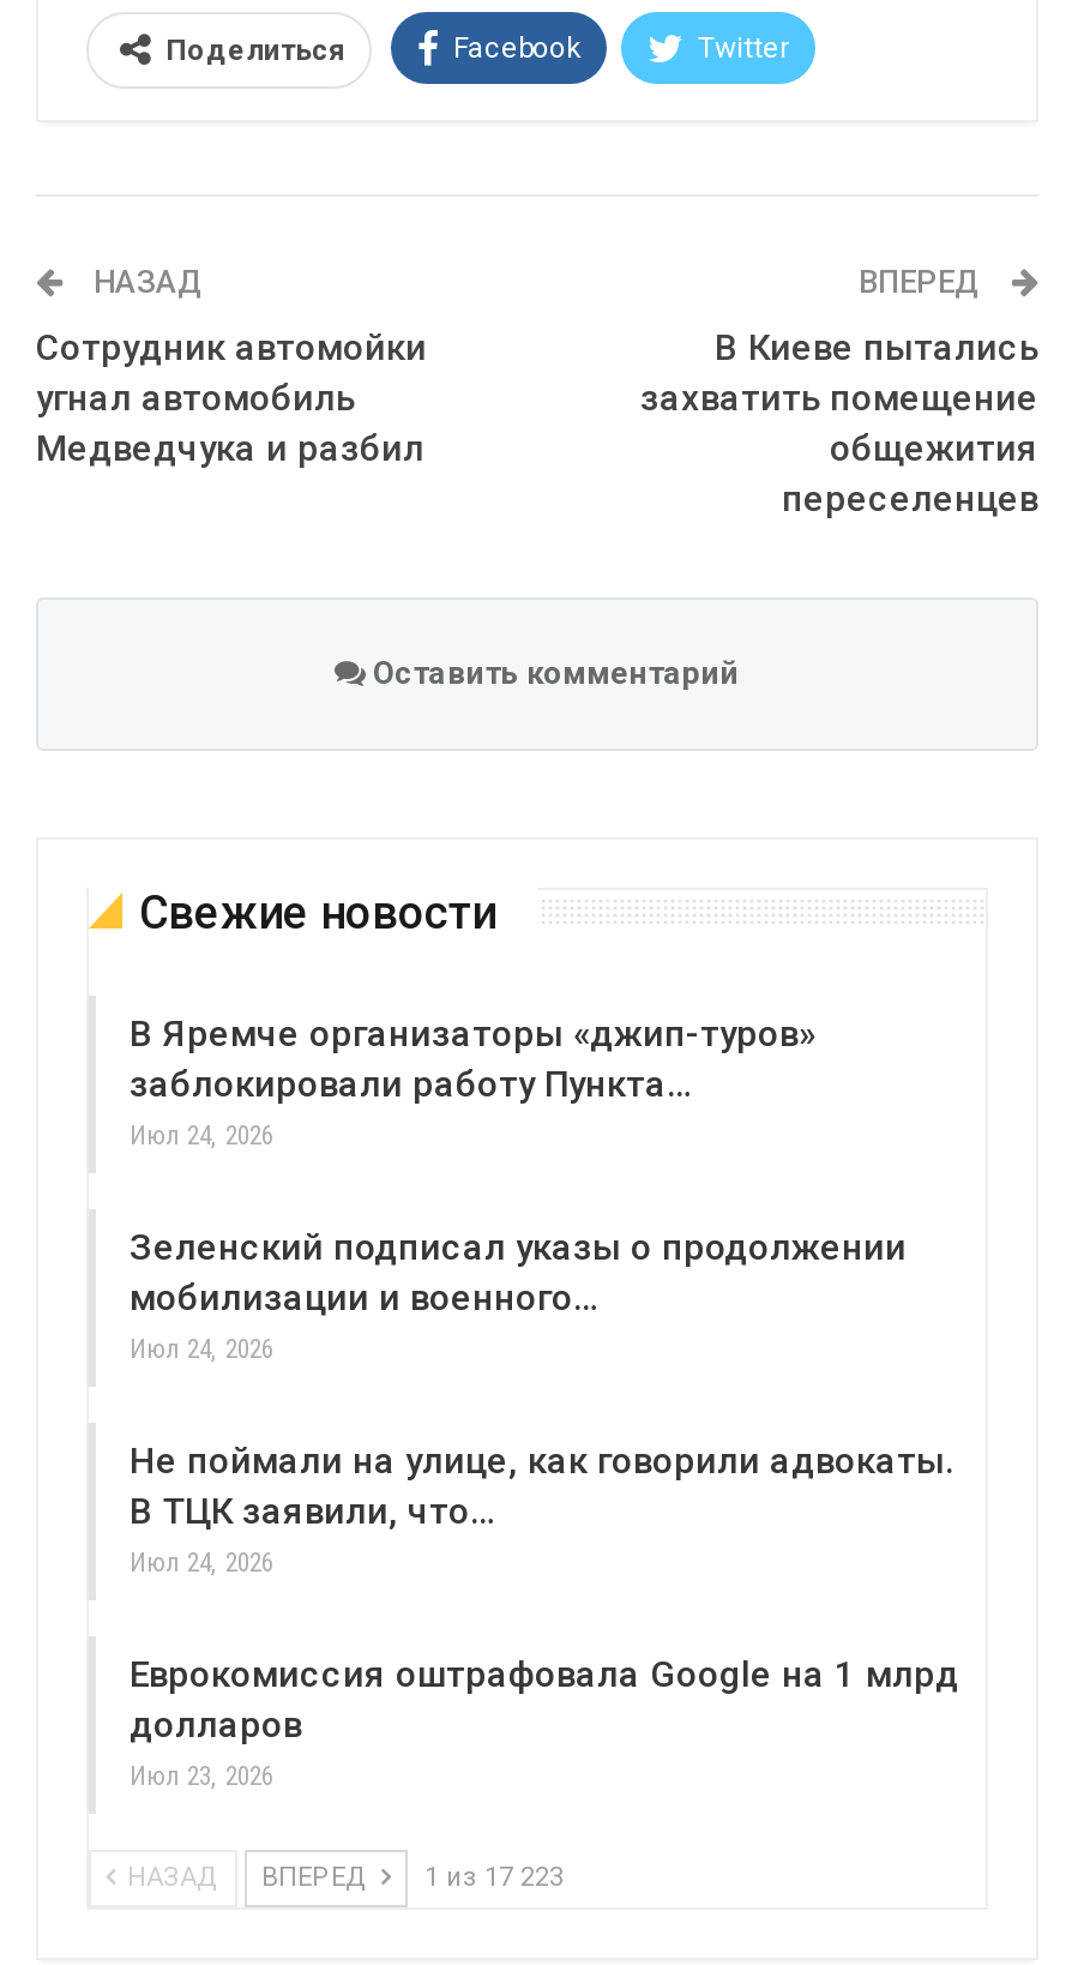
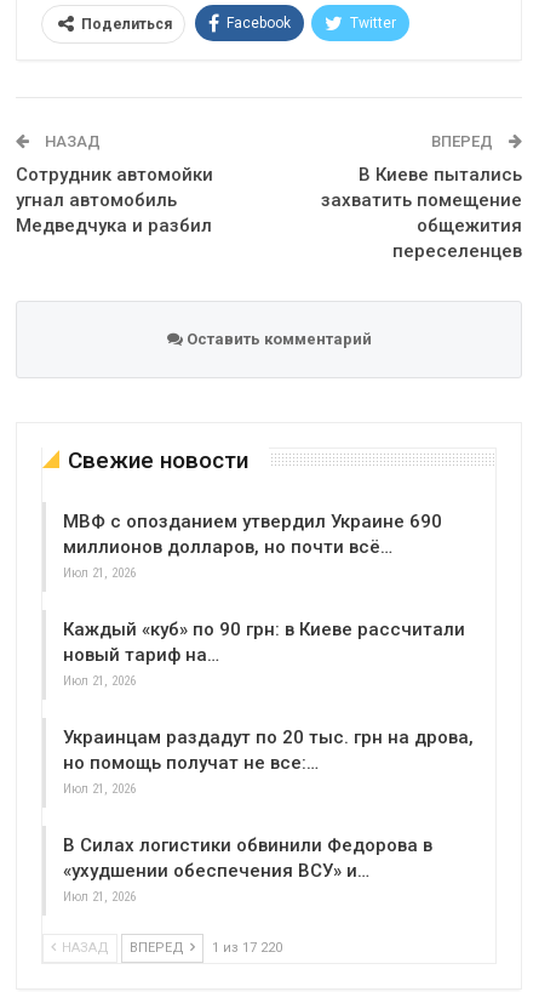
- В Яремче организаторы «джип-туров»
- заблокировали работу Пункта…
- Июл 24, 2026
+ МВФ с опозданием утвердил Украине 690
+ миллионов долларов, но почти всё…
+ Июл 21, 2026

- Зеленский подписал указы о продолжении
- мобилизации и военного…
- Июл 24, 2026
+ Каждый «куб» по 90 грн: в Киеве рассчитали
+ новый тариф на…
+ Июл 21, 2026

- Не поймали на улице, как говорили адвокаты.
- В ТЦК заявили, что…
- Июл 24, 2026
+ Украинцам раздадут по 20 тыс. грн на дрова,
+ но помощь получат не все:…
+ Июл 21, 2026

- Еврокомиссия оштрафовала Google на 1 млрд
- долларов
- Июл 23, 2026
+ В Силах логистики обвинили Федорова в
+ «ухудшении обеспечения ВСУ» и…
+ Июл 21, 2026

- НАЗАД ВПЕРЕД 1 из 17 223
+ НАЗАД ВПЕРЕД 1 из 17 220
